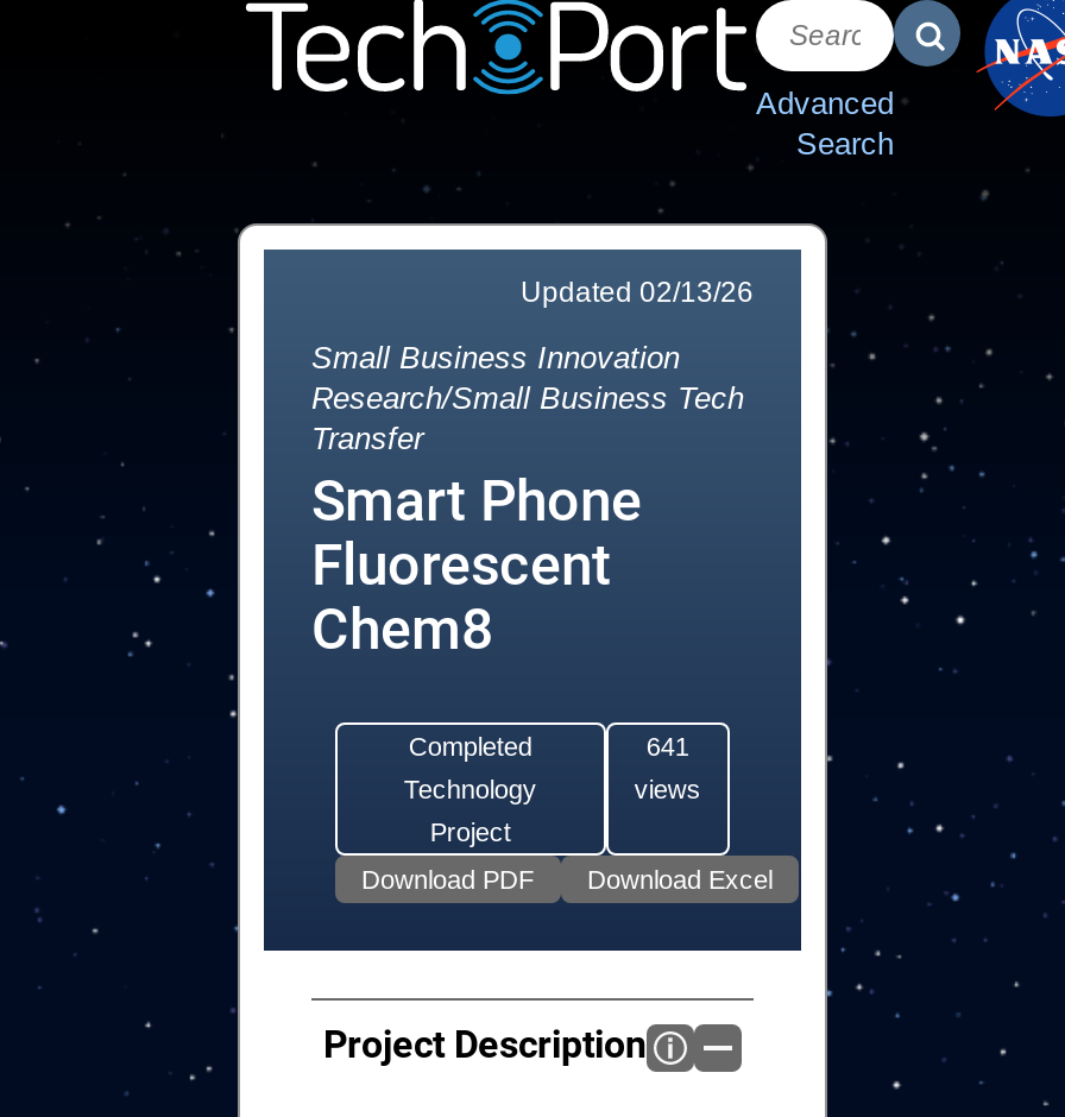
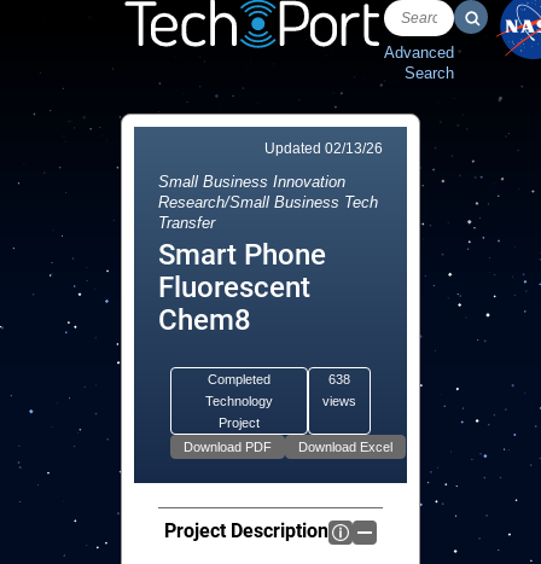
- 641
+ 638
